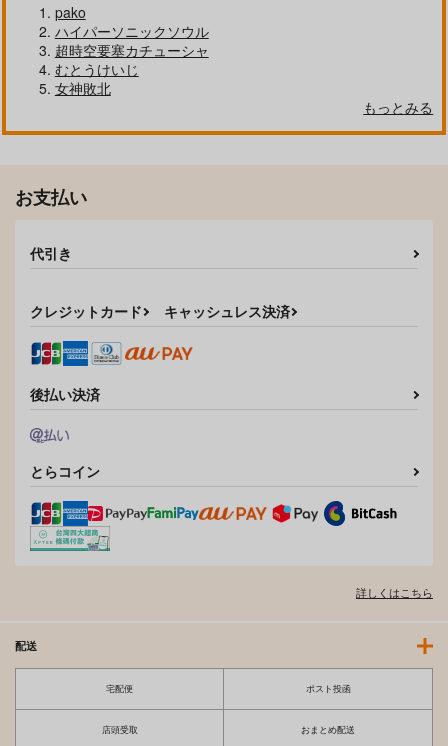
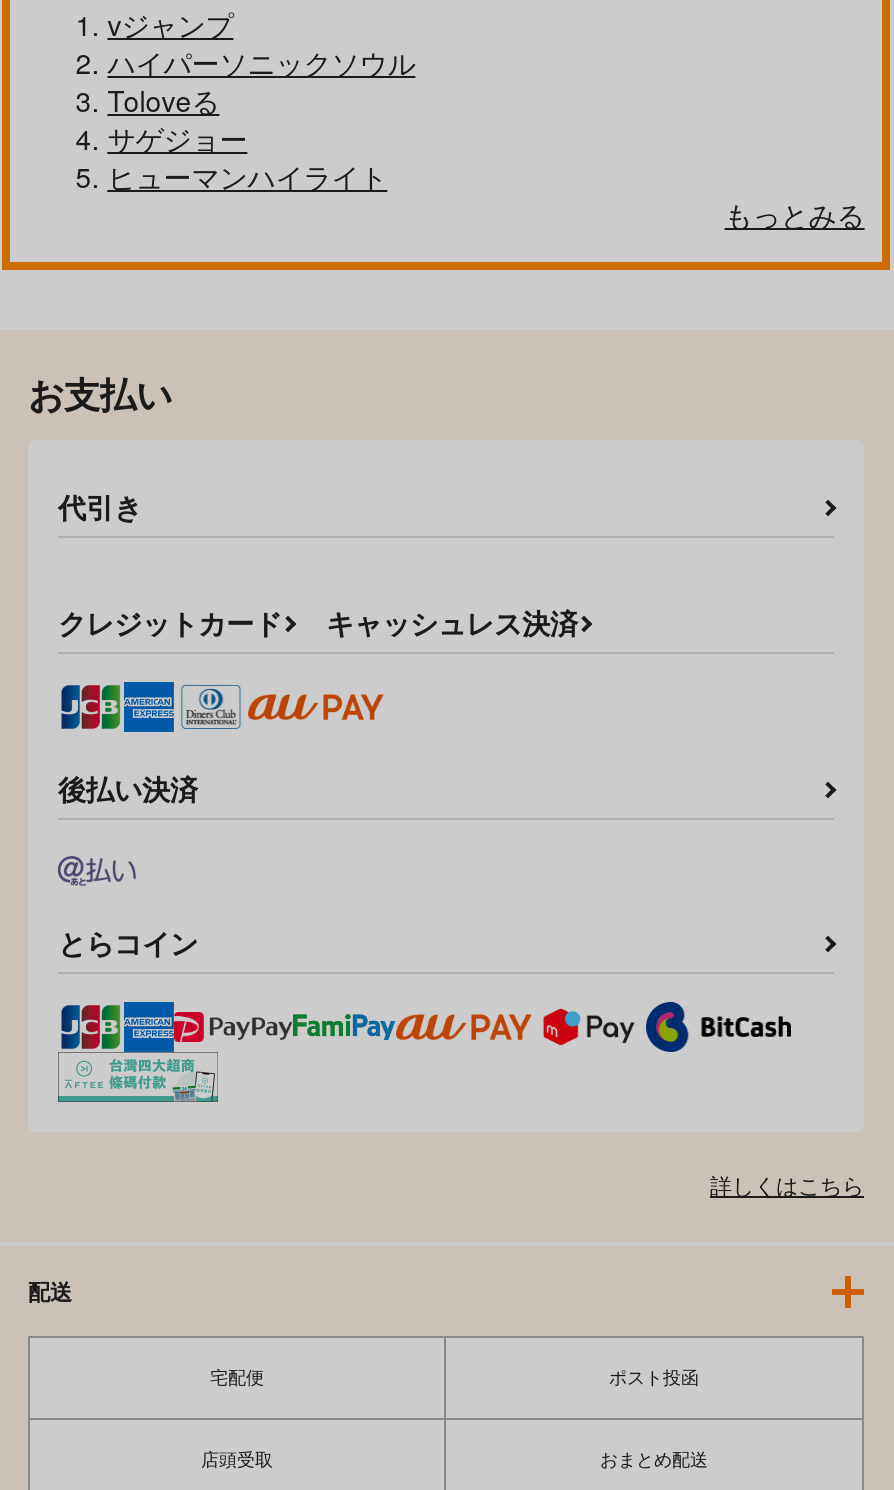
- pako
+ vジャンプ

- 超時空要塞カチューシャ
- むとうけいじ
- 女神敗北
+ Toloveる
+ サゲジョー
+ ヒューマンハイライト
